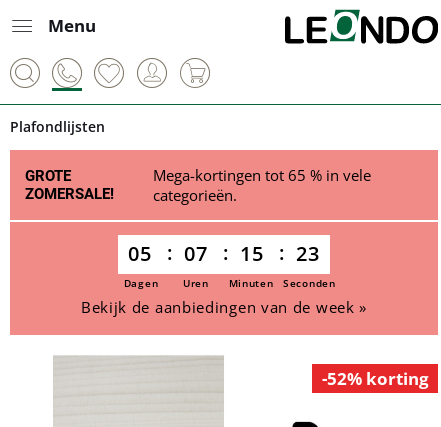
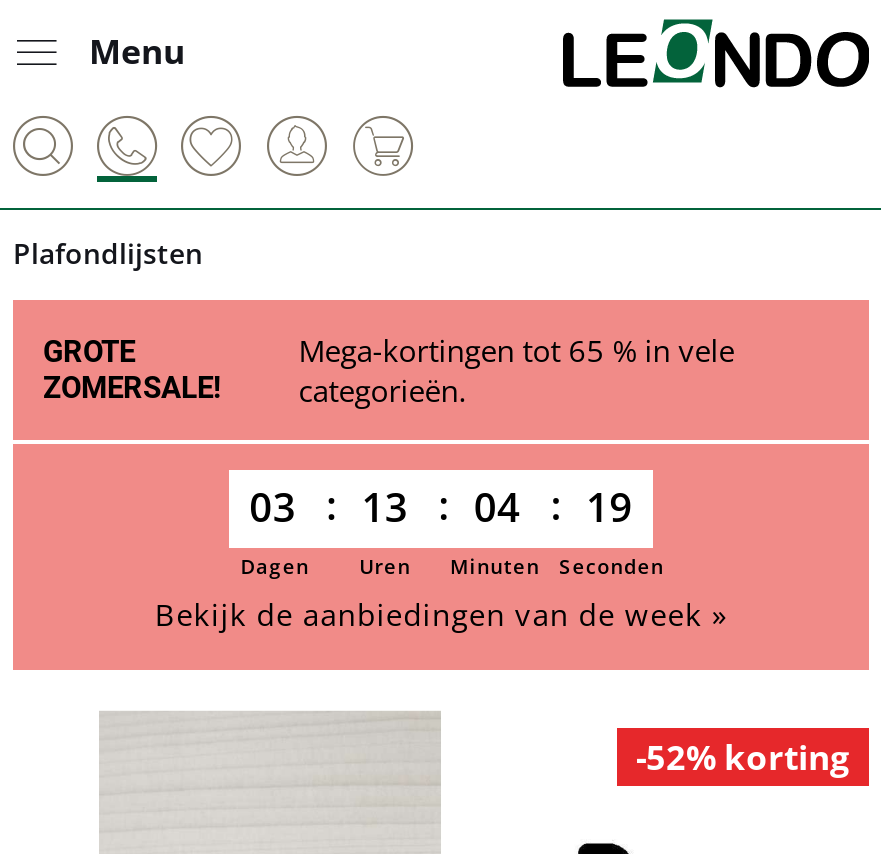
- 05
+ 03

- 07
+ 13

- 15
+ 04

- 23
+ 19
